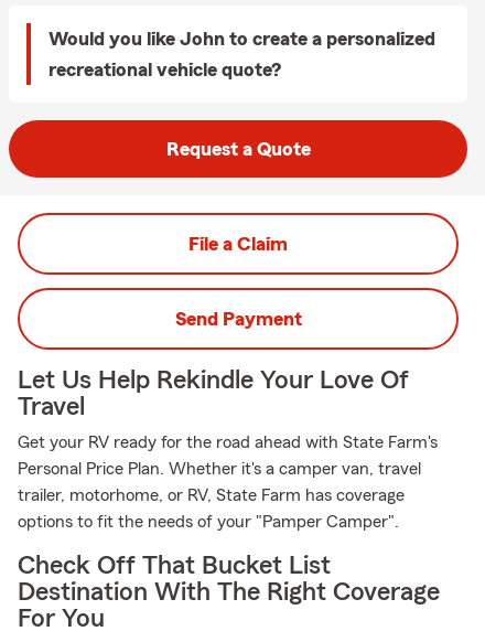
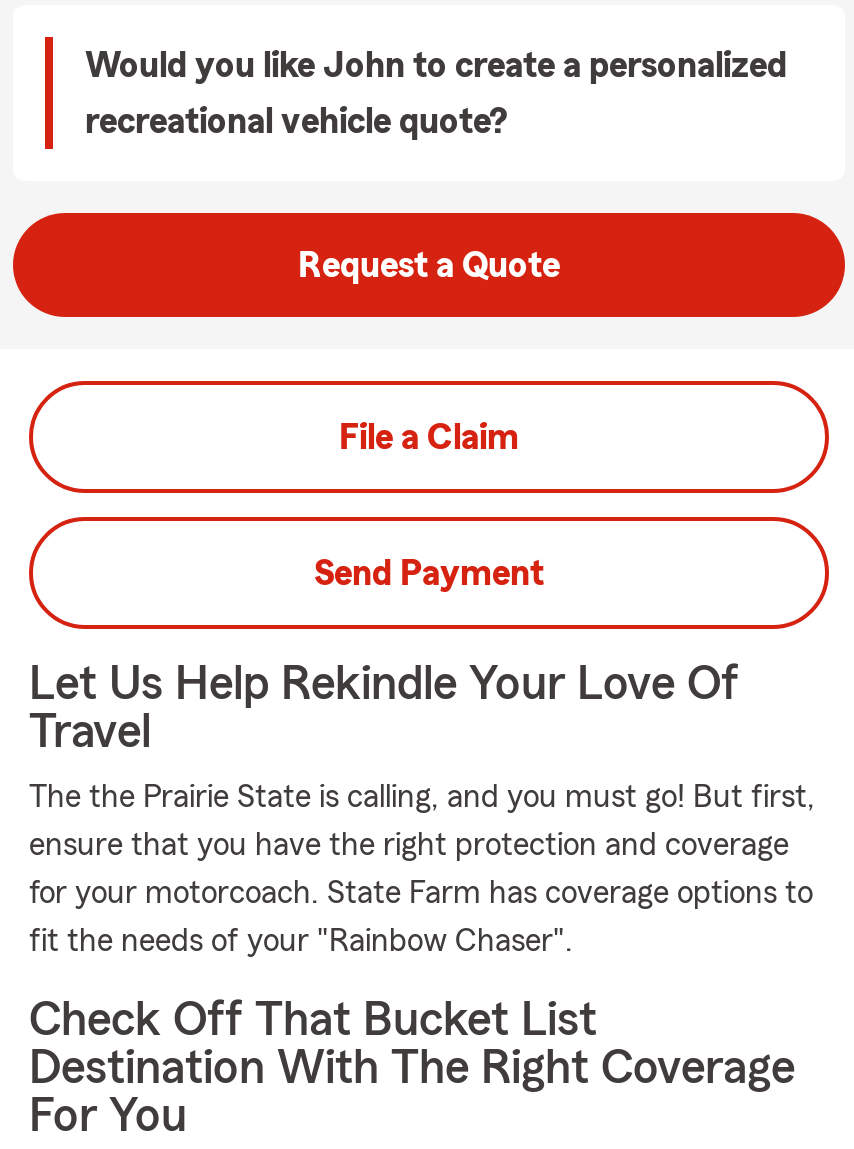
- Get your RV ready for the road ahead with State Farm's
+ The the Prairie State is calling, and you must go! But first,

- Personal Price Plan. Whether it's a camper van, travel
+ ensure that you have the right protection and coverage

- trailer, motorhome, or RV, State Farm has coverage
+ for your motorcoach. State Farm has coverage options to

- options to fit the needs of your "Pamper Camper".
+ fit the needs of your "Rainbow Chaser".
